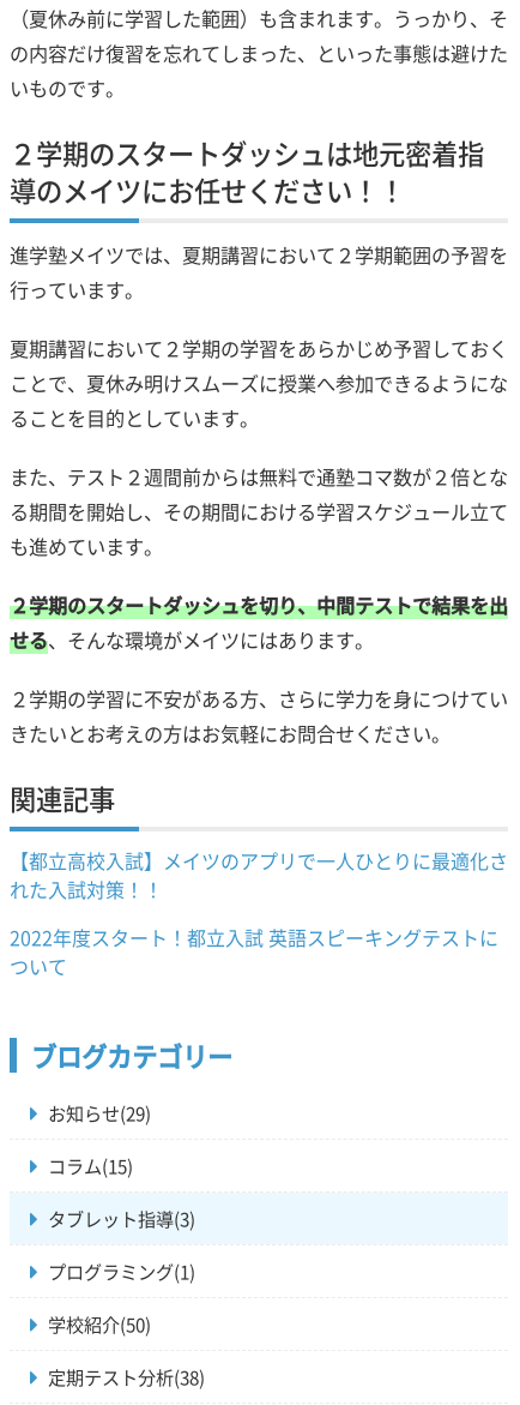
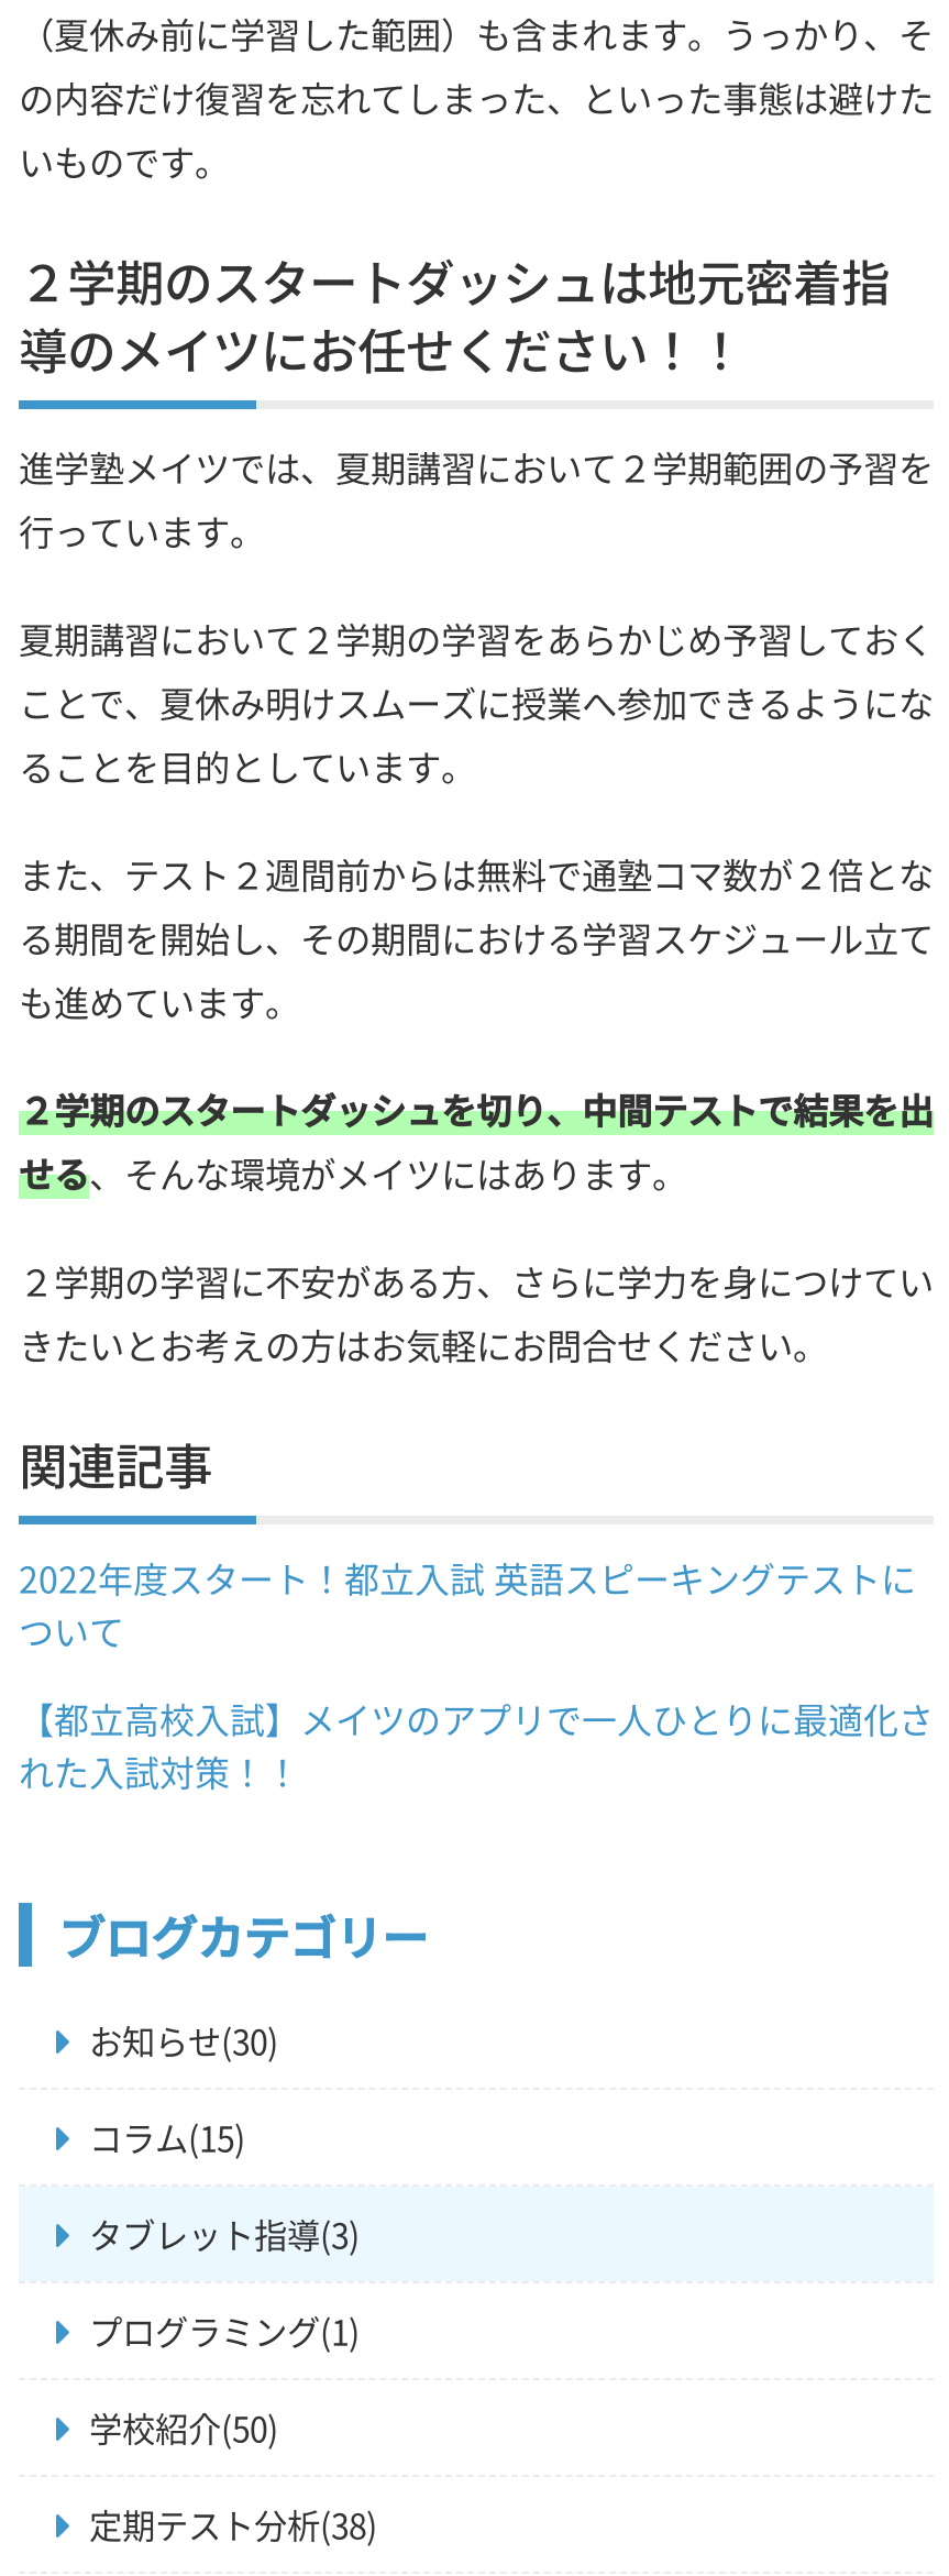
moved down: 【都立高校入試】メイツのアプリで一人ひとりに最適化さ | れた入試対策！！

moved up: 2022年度スタート！都立入試 英語スピーキングテストに | ついて

- お知らせ(29)
+ お知らせ(30)
